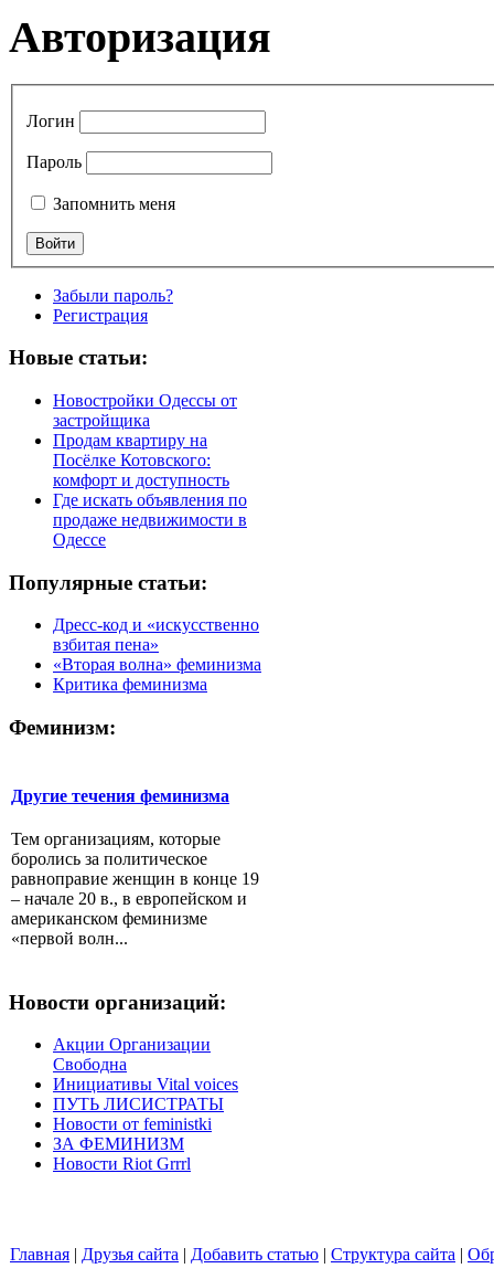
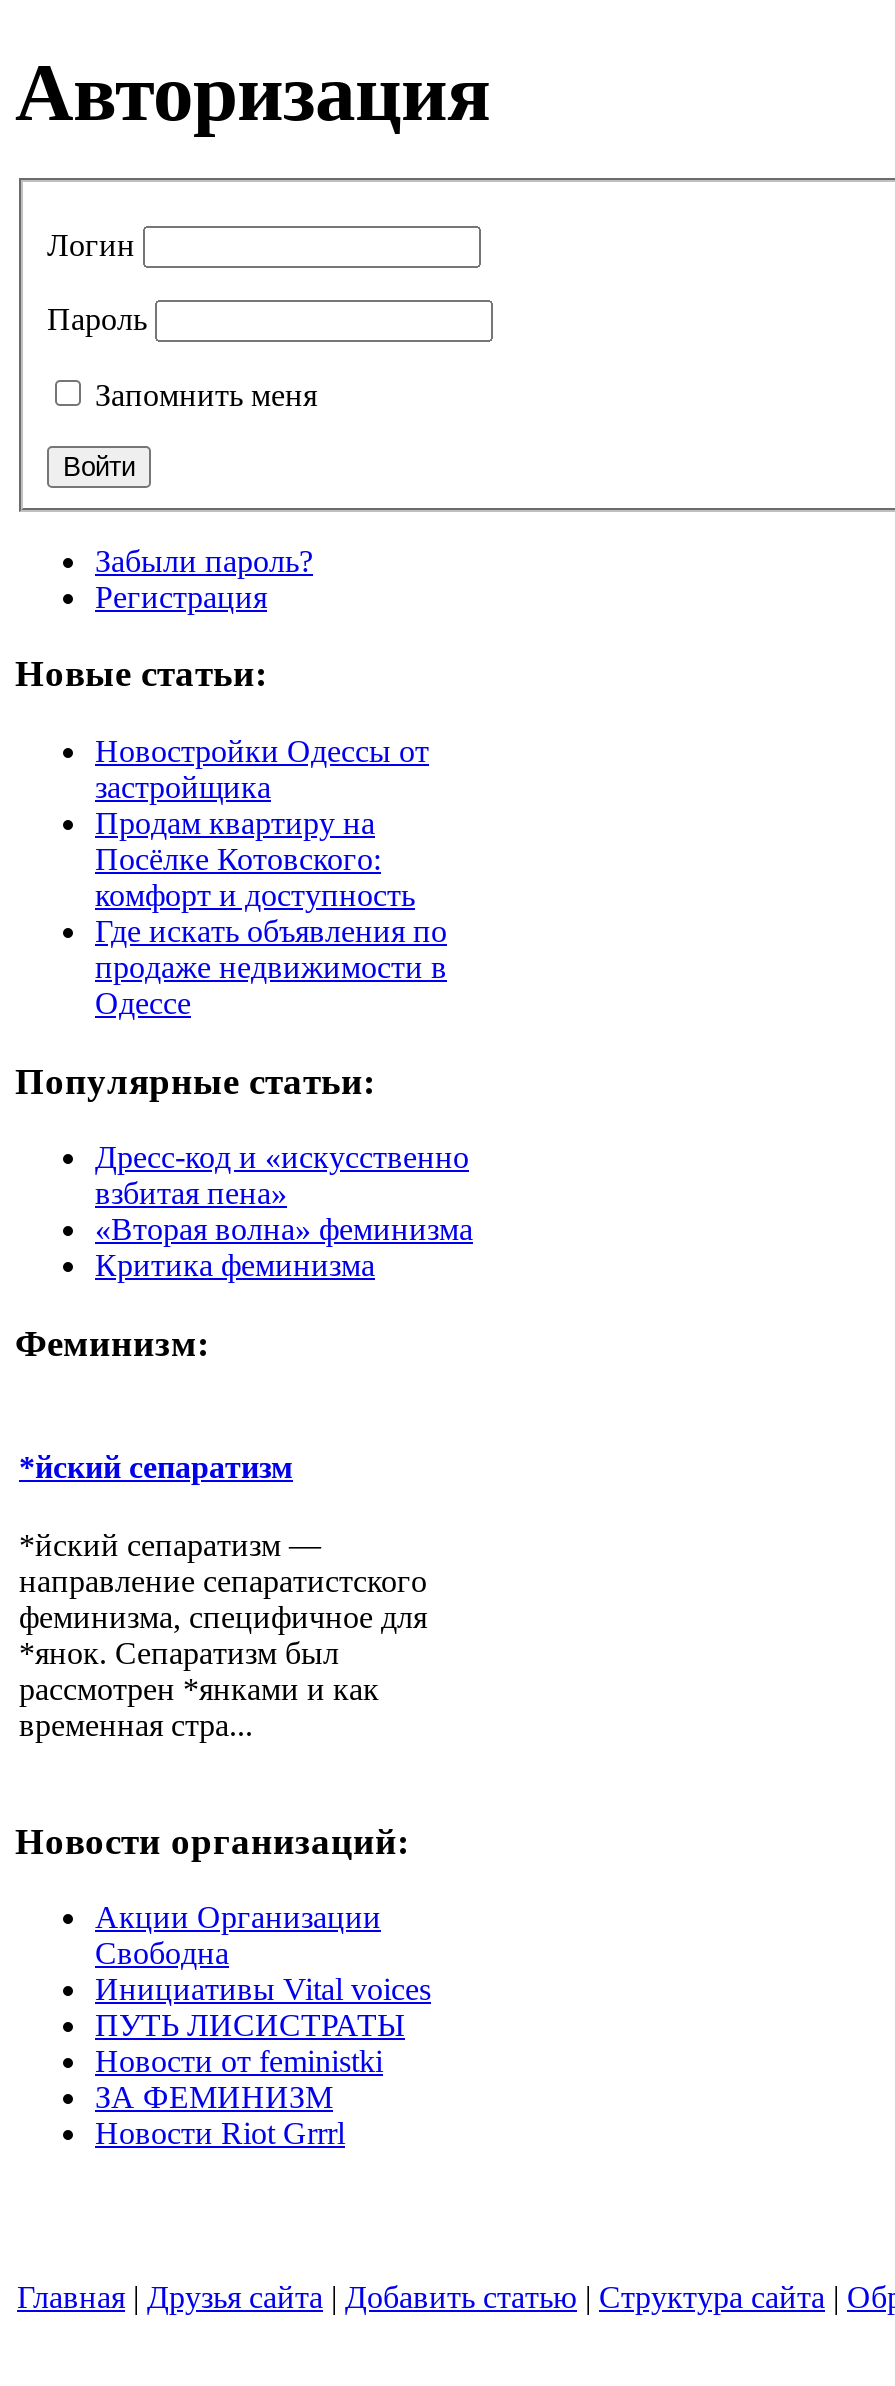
- Другие течения феминизма
+ *йский сепаратизм

- Тем организациям, которые
- боролись за политическое
- равноправие женщин в конце 19
- – начале 20 в., в европейском и
- американском феминизме
- «первой волн...
+ *йский сепаратизм —
+ направление сепаратистского
+ феминизма, специфичное для
+ *янок. Сепаратизм был
+ рассмотрен *янками и как
+ временная стра...
